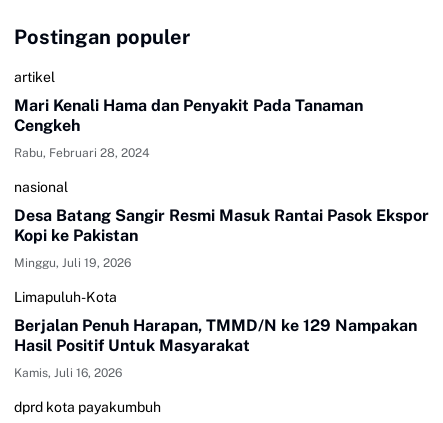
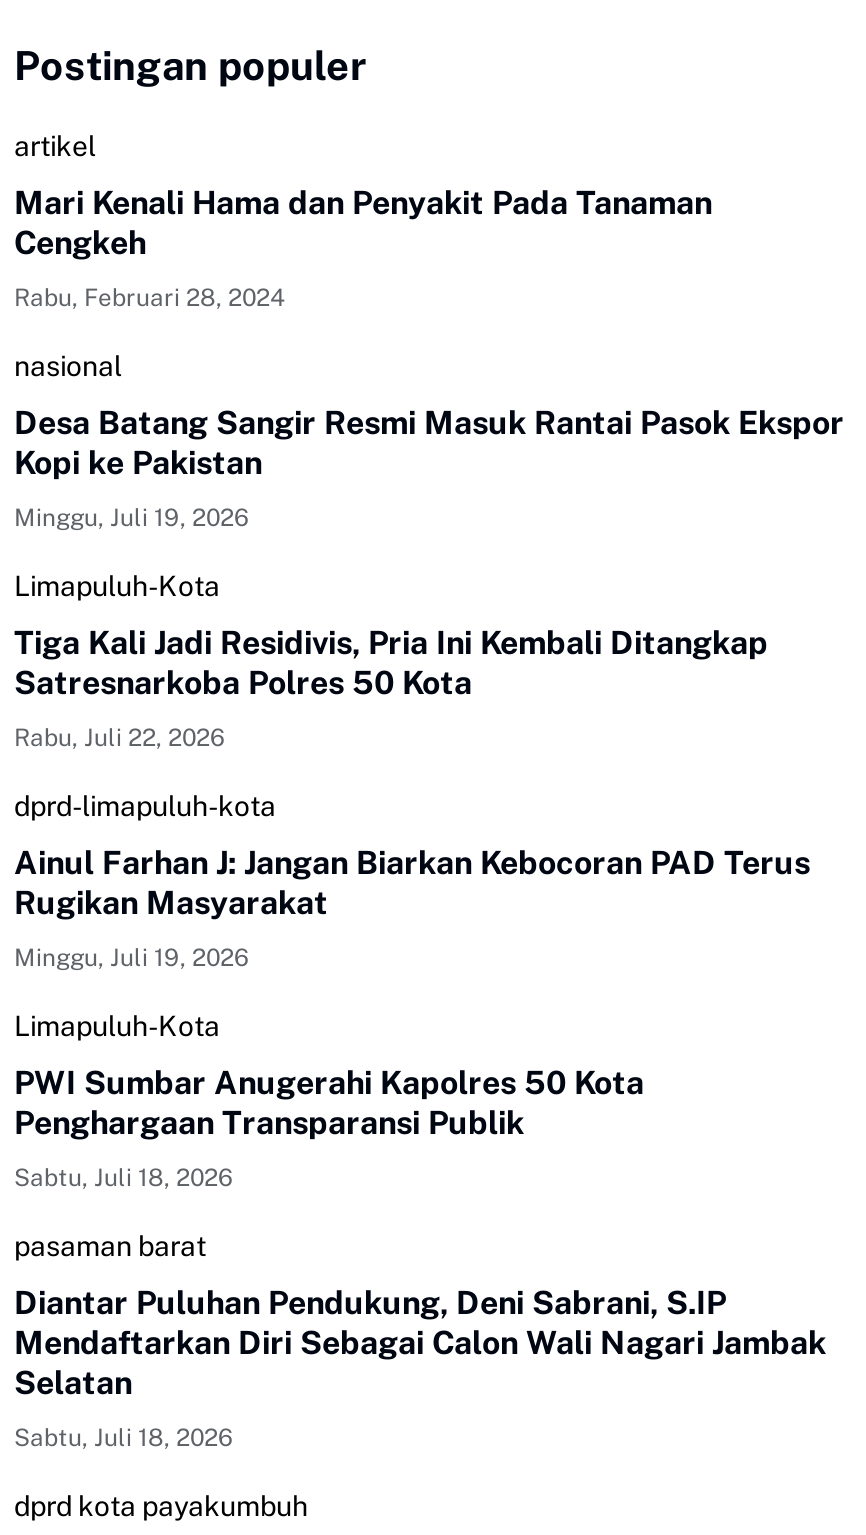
- Berjalan Penuh Harapan, TMMD/N ke 129 Nampakan
- Hasil Positif Untuk Masyarakat
- Kamis, Juli 16, 2026
+ Tiga Kali Jadi Residivis, Pria Ini Kembali Ditangkap
+ Satresnarkoba Polres 50 Kota
+ Rabu, Juli 22, 2026
+ dprd-limapuluh-kota
+ Ainul Farhan J: Jangan Biarkan Kebocoran PAD Terus
+ Rugikan Masyarakat
+ Minggu, Juli 19, 2026
+ Limapuluh-Kota
+ PWI Sumbar Anugerahi Kapolres 50 Kota
+ Penghargaan Transparansi Publik
+ Sabtu, Juli 18, 2026
+ pasaman barat
+ Diantar Puluhan Pendukung, Deni Sabrani, S.IP
+ Mendaftarkan Diri Sebagai Calon Wali Nagari Jambak
+ Selatan
+ Sabtu, Juli 18, 2026
